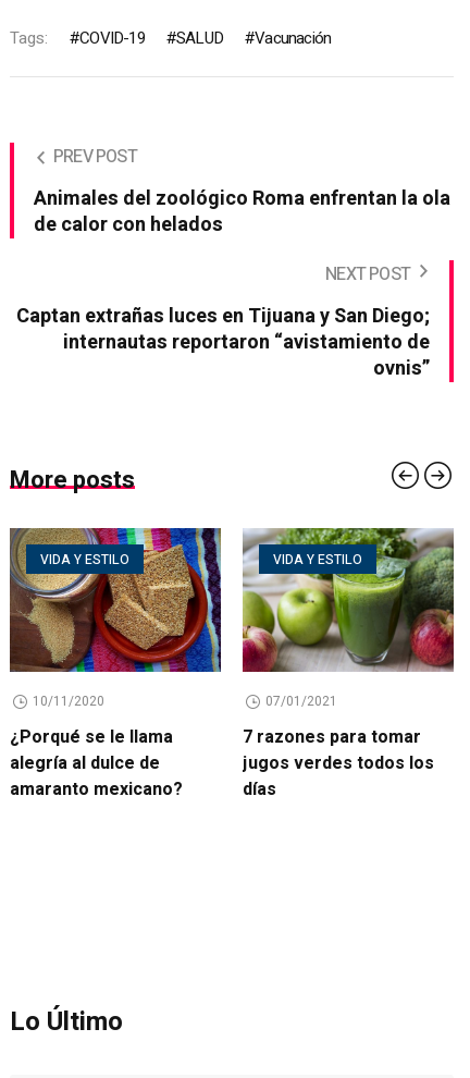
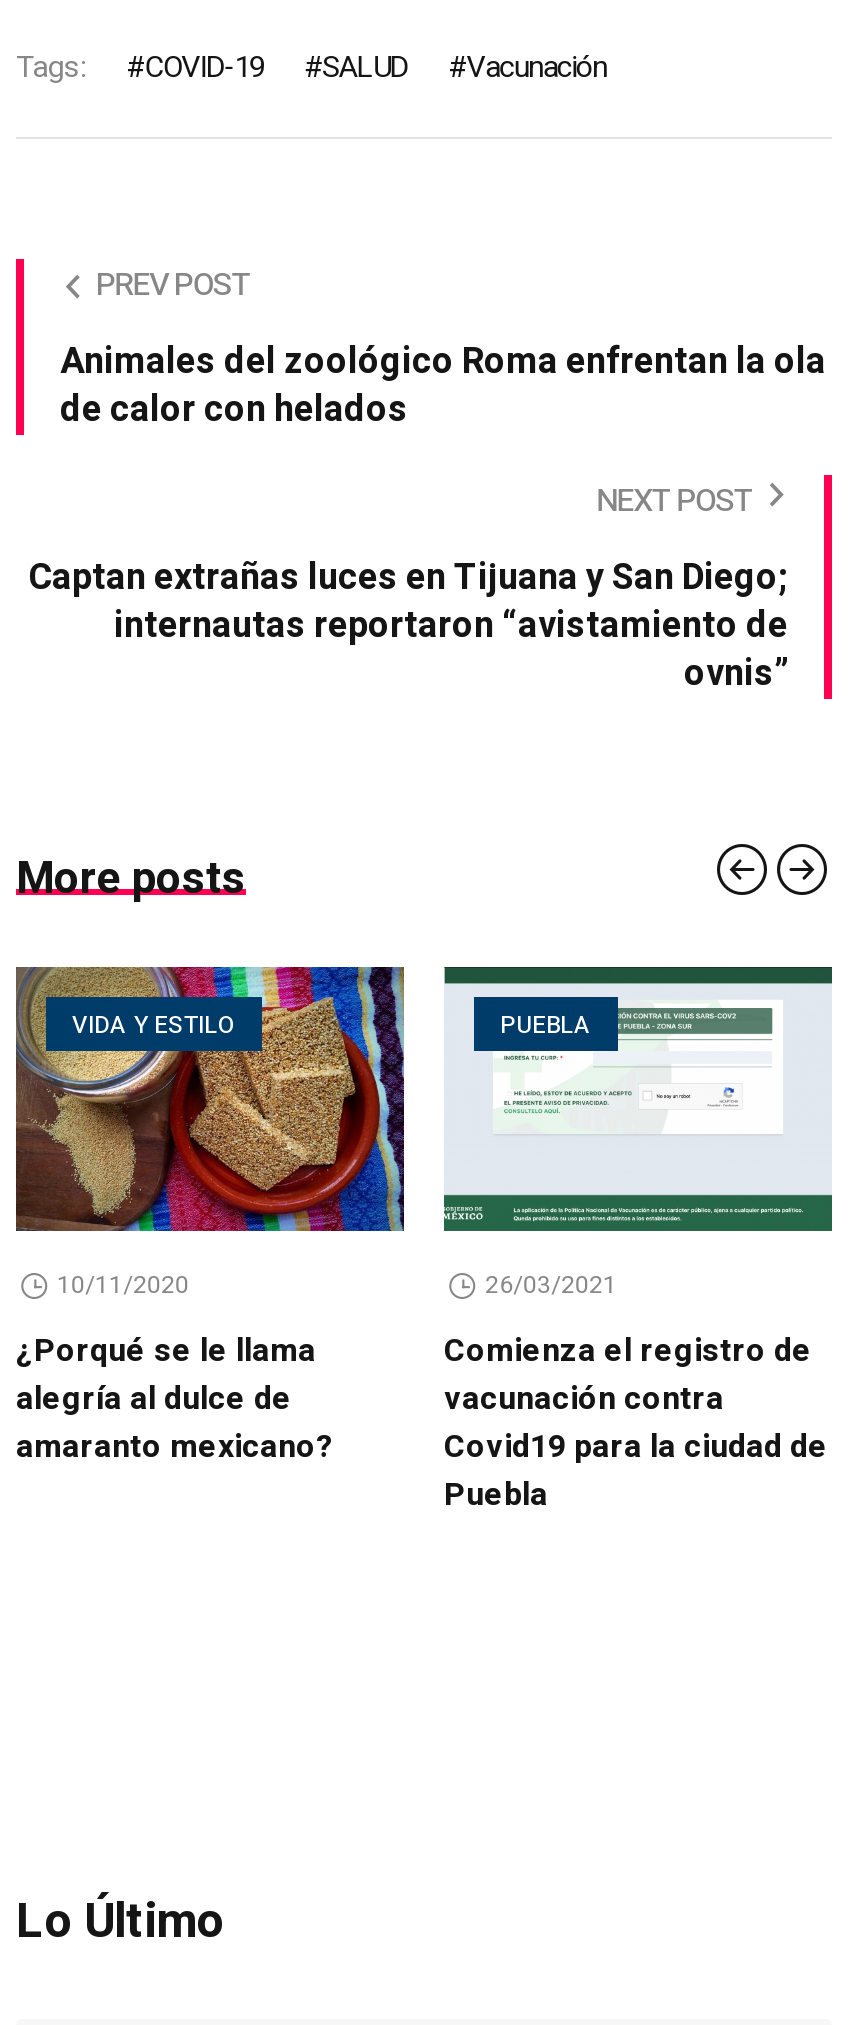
- [image]
- VIDA Y ESTILO
+ [image]
+ PUEBLA

- 07/01/2021
+ 26/03/2021

- 7 razones para tomar
- jugos verdes todos los
- días
+ Comienza el registro de
+ vacunación contra
+ Covid19 para la ciudad de
+ Puebla
